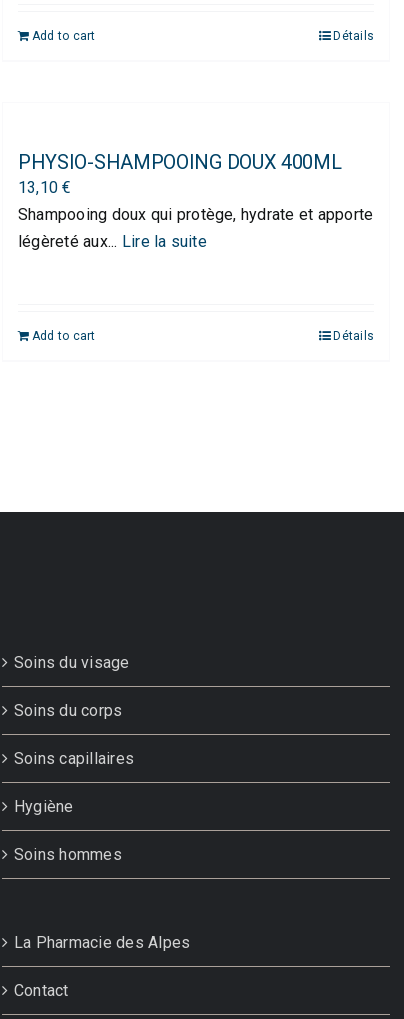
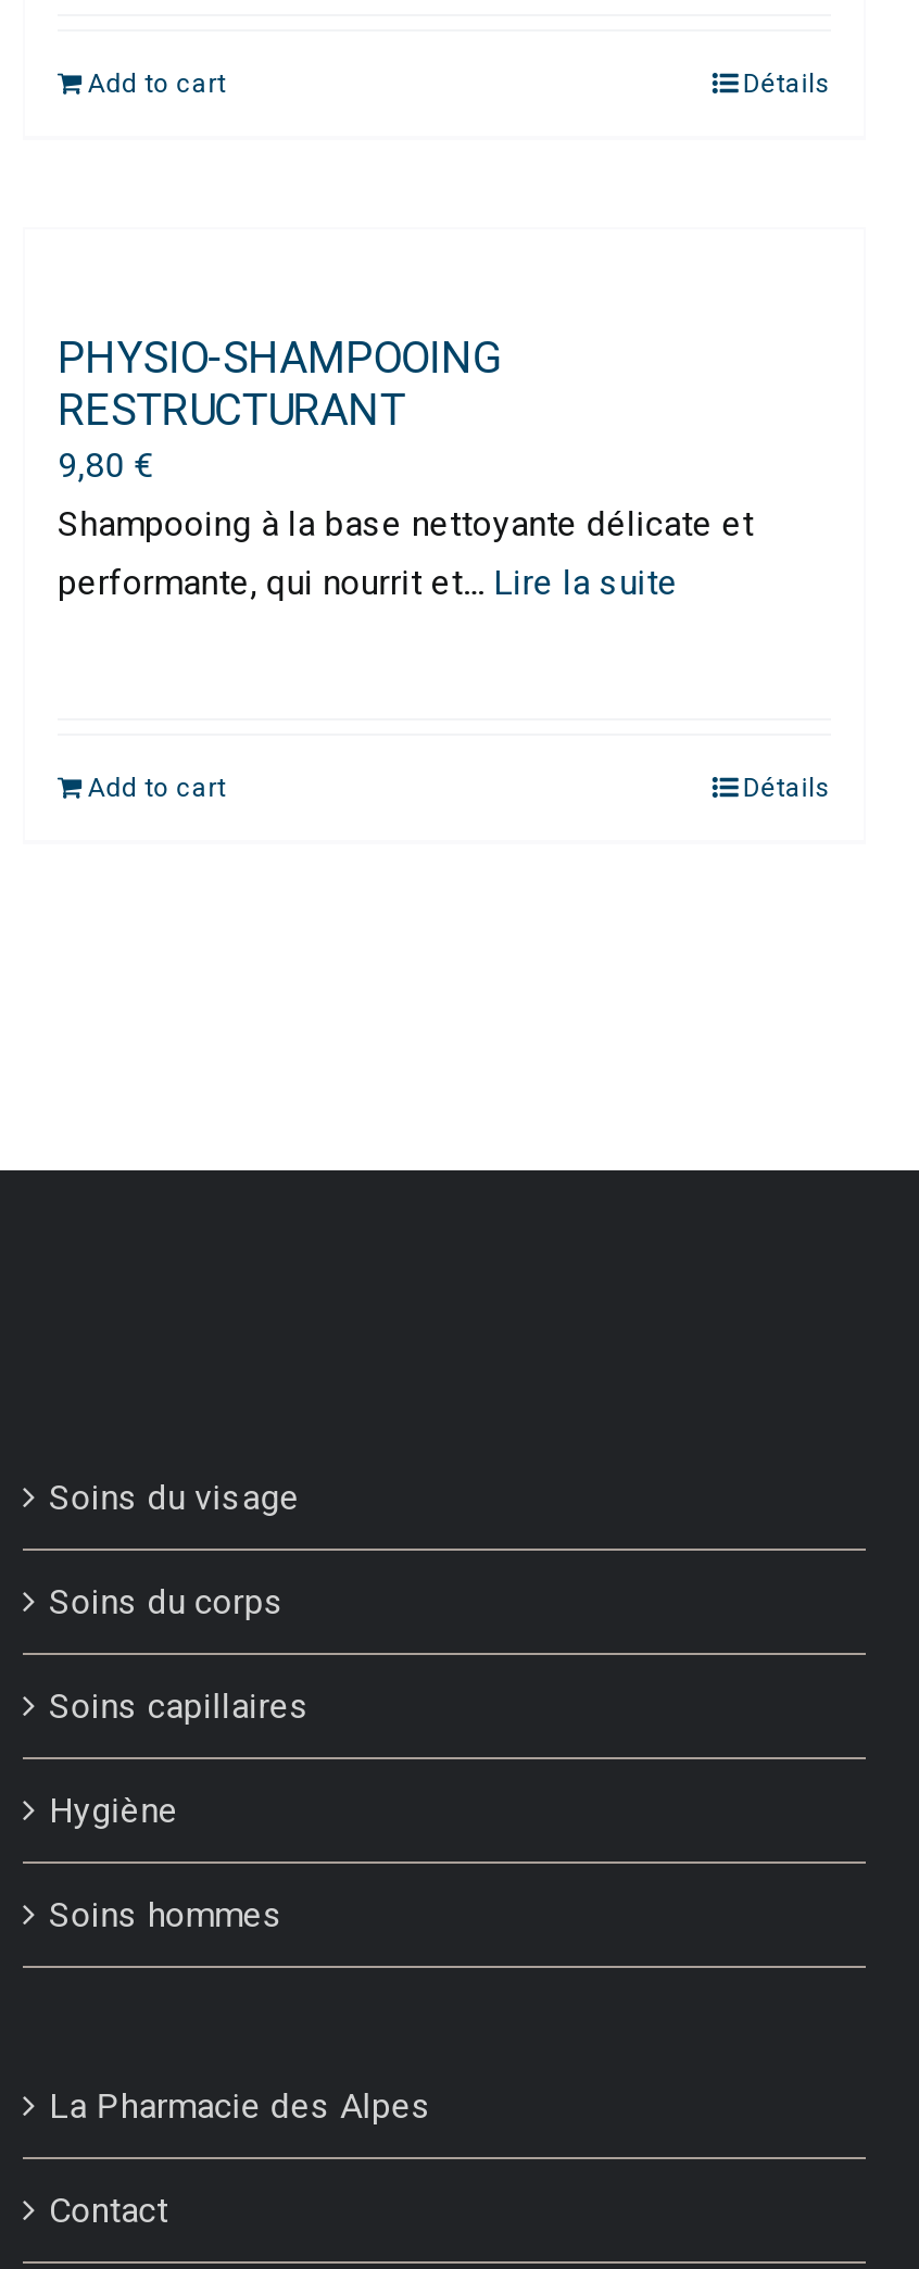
- PHYSIO-SHAMPOOING DOUX 400ML
- 13,10 €
- Shampooing doux qui protège, hydrate et apporte
- légèreté aux... Lire la suite
+ PHYSIO-SHAMPOOING
+ RESTRUCTURANT
+ 9,80 €
+ Shampooing à la base nettoyante délicate et
+ performante, qui nourrit et... Lire la suite
